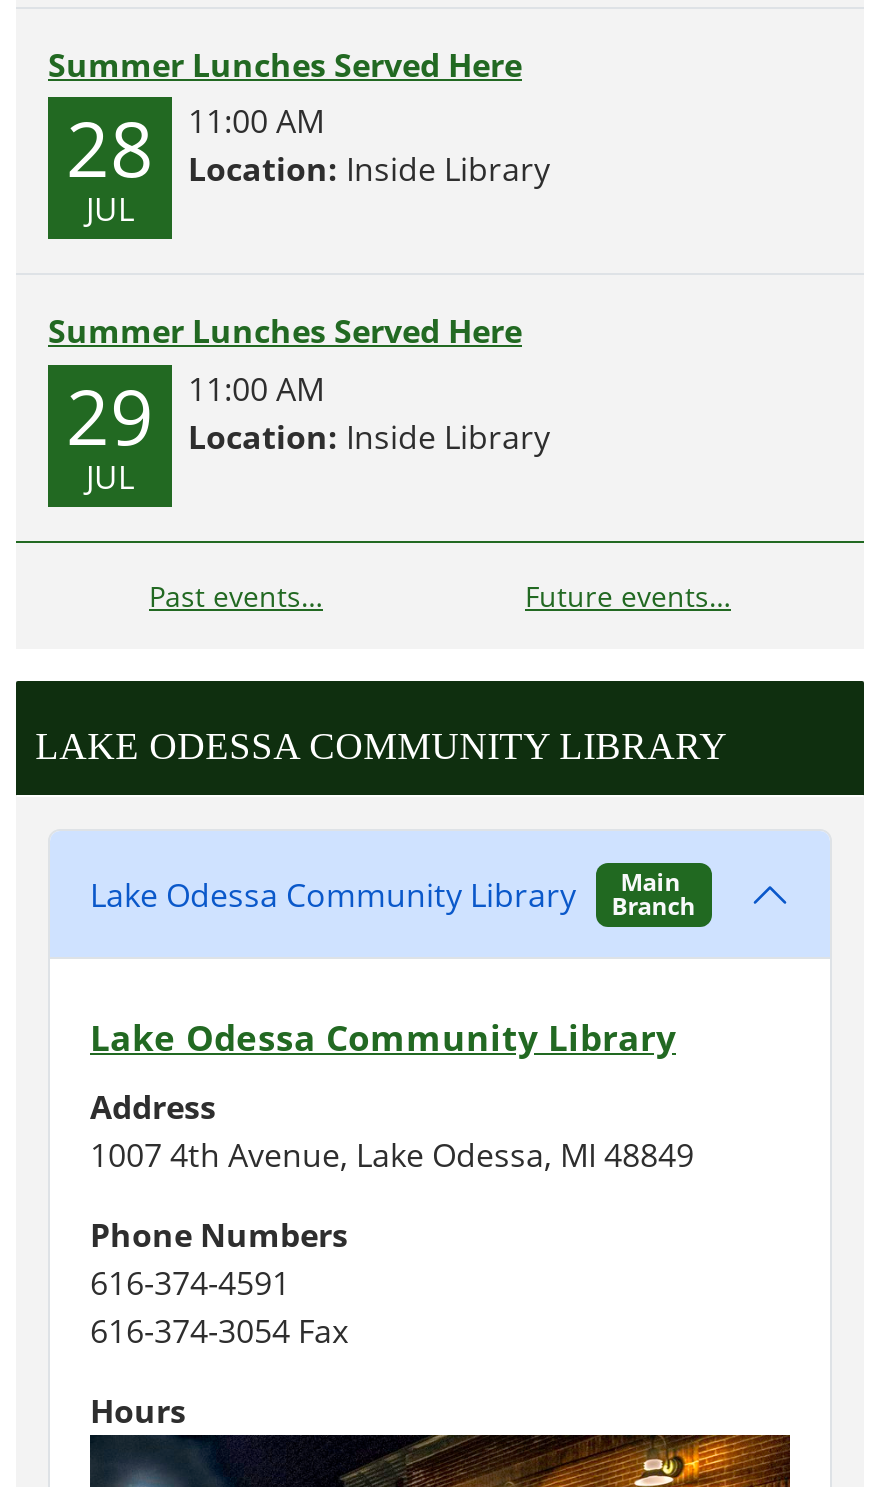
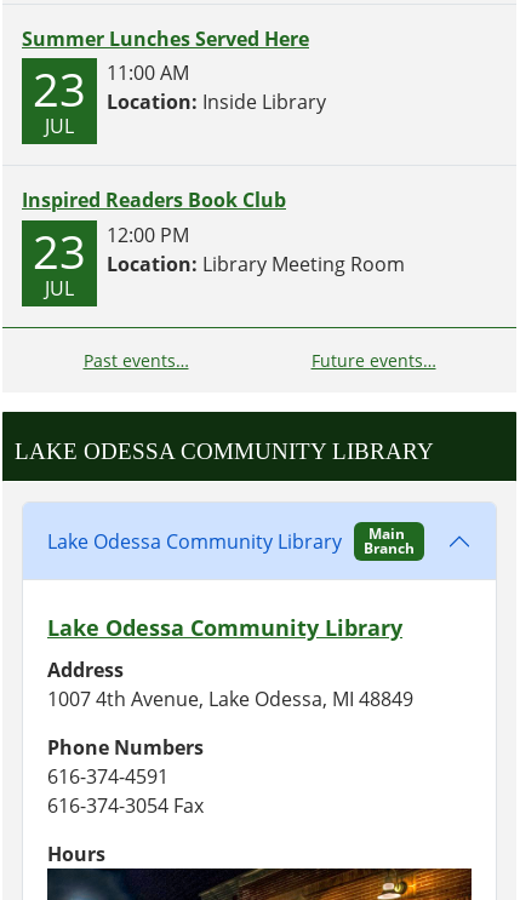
- 28 11:00 AM Location: Inside Library
+ 23 11:00 AM Location: Inside Library

- Summer Lunches Served Here
- 29
+ Inspired Readers Book Club
+ 23

- 11:00 AM
- Location: Inside Library
+ 12:00 PM
+ Location: Library Meeting Room
